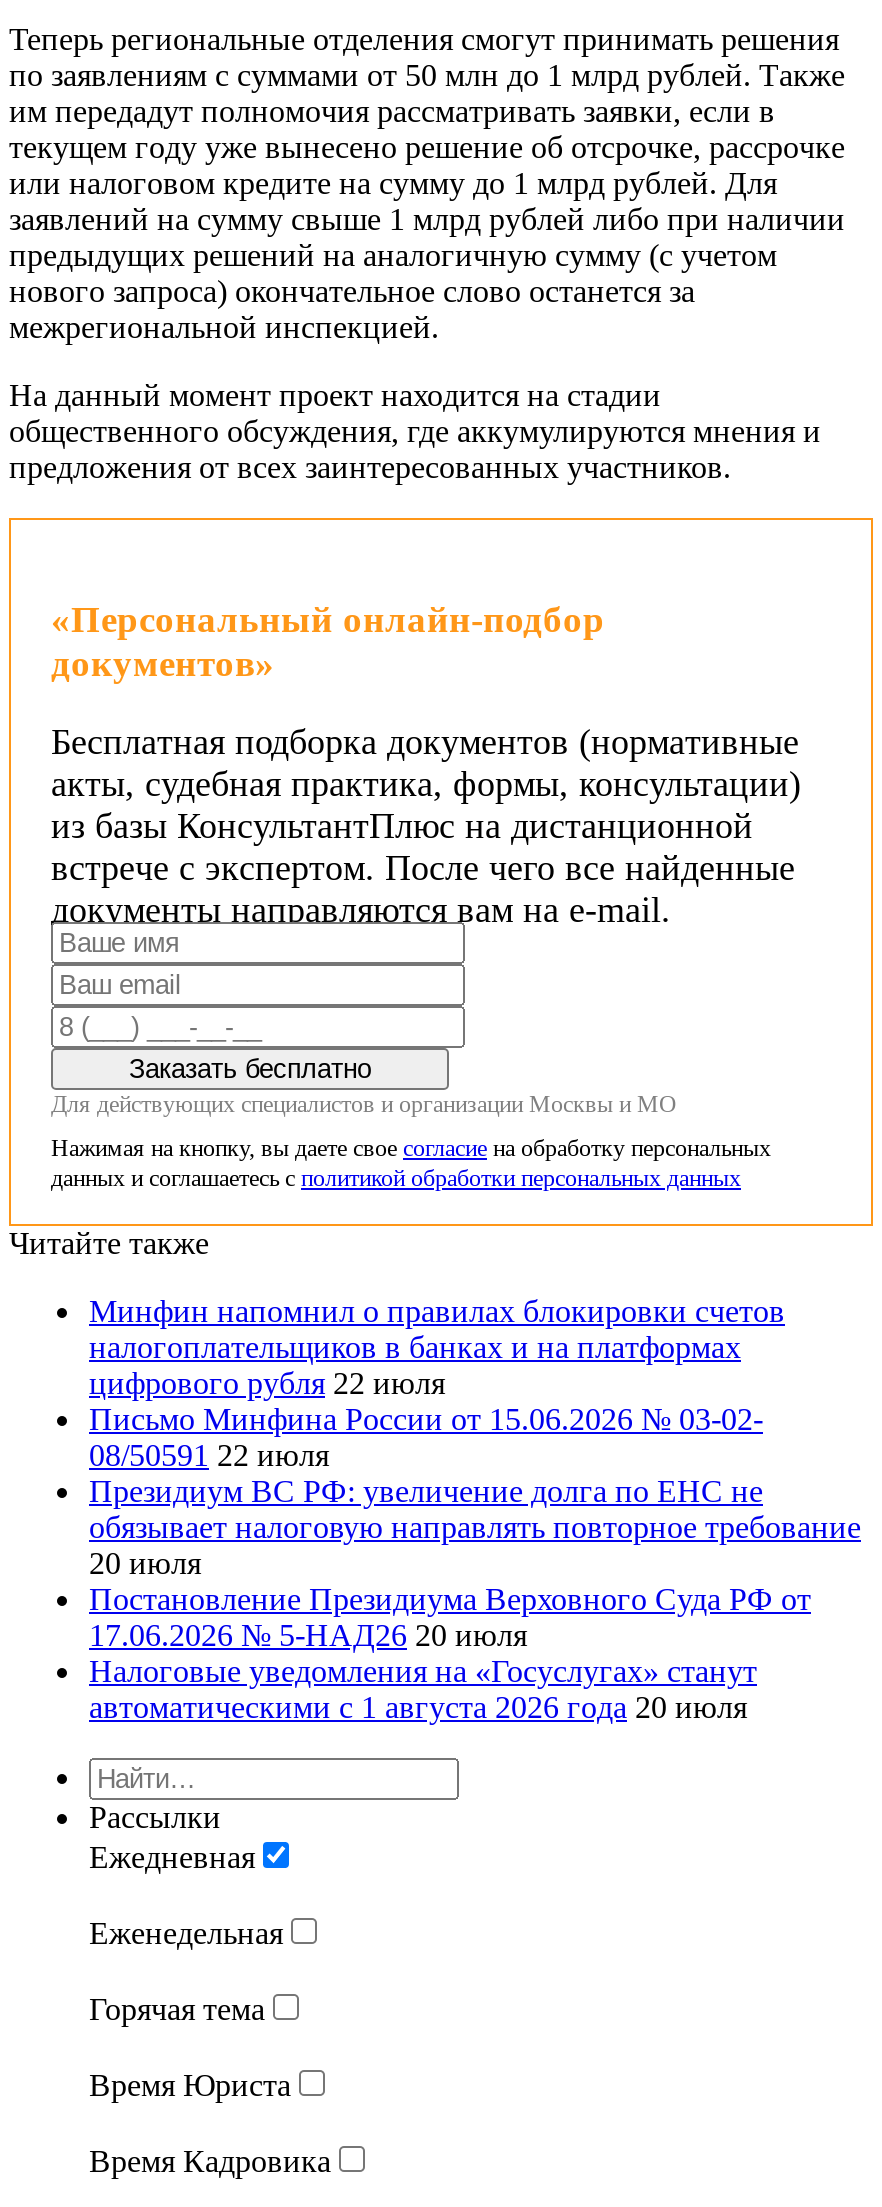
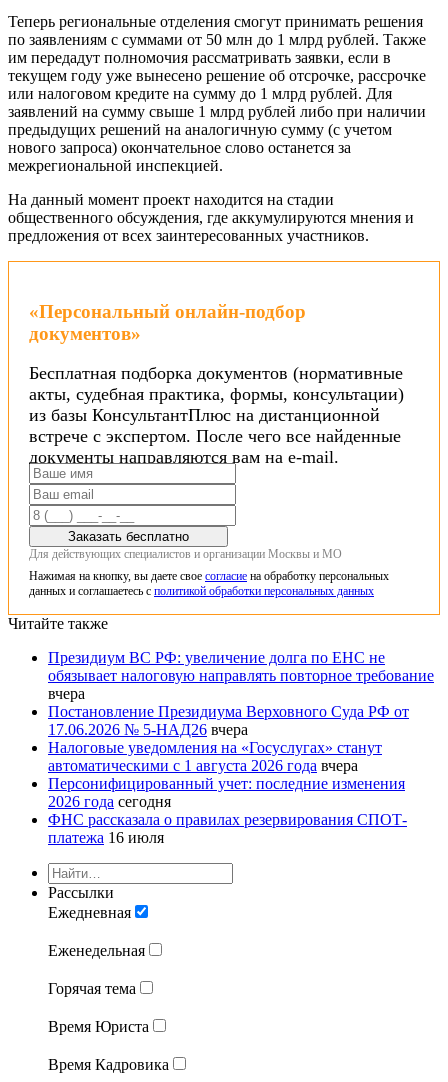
- Минфин напомнил о правилах блокировки счетов
- налогоплательщиков в банках и на платформах
- цифрового рубля 22 июля
- Письмо Минфина России от 15.06.2026 № 03-02-
- 08/50591 22 июля

moved up: Президиум ВС РФ: увеличение долга по ЕНС не | обязывает налоговую направлять повторное требование

- 20 июля
+ вчера

moved up: Постановление Президиума Верховного Суда РФ от

- 17.06.2026 № 5-НАД26 20 июля
+ 17.06.2026 № 5-НАД26 вчера

moved up: Налоговые уведомления на «Госуслугах» станут

- автоматическими с 1 августа 2026 года 20 июля
+ автоматическими с 1 августа 2026 года вчера
+ Персонифицированный учет: последние изменения
+ 2026 года сегодня
+ ФНС рассказала о правилах резервирования СПОТ-
+ платежа 16 июля
